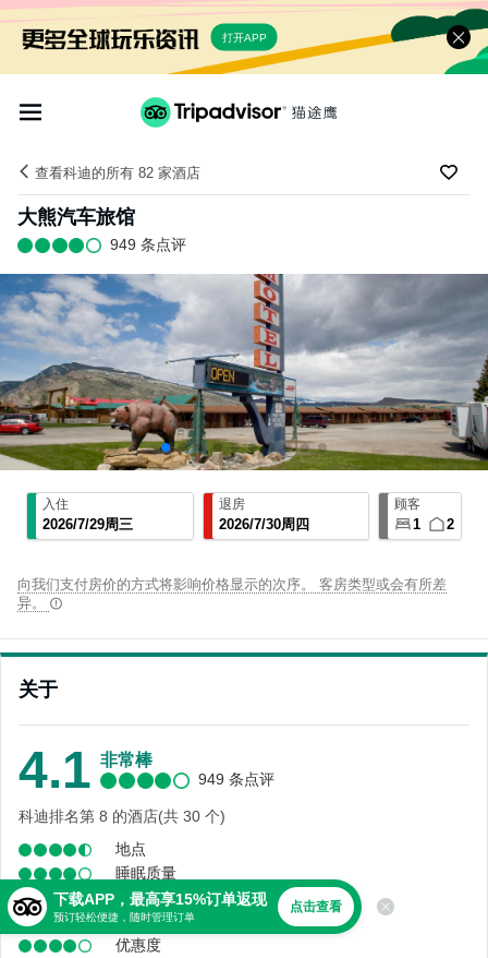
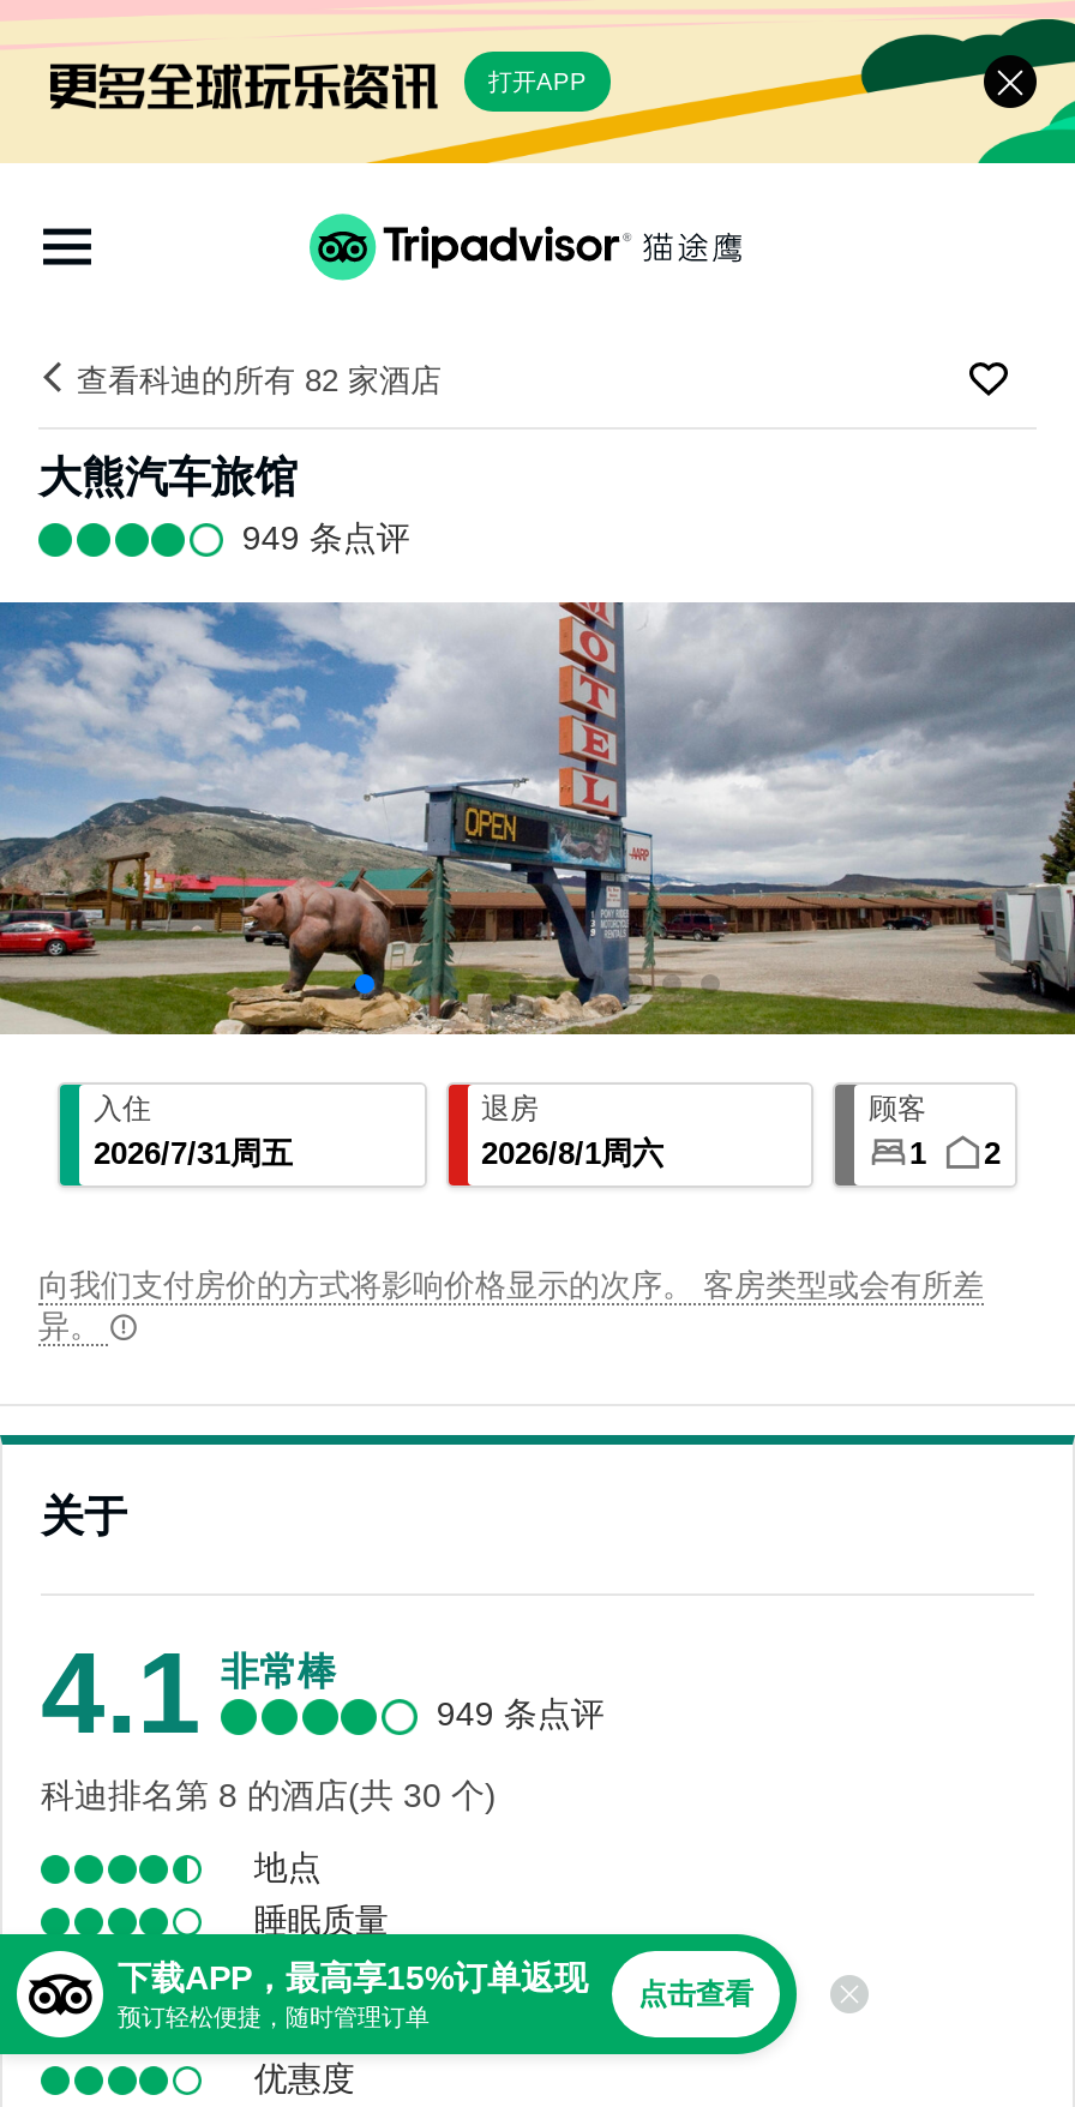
- 2026/7/29周三
+ 2026/7/31周五

- 2026/7/30周四
+ 2026/8/1周六
